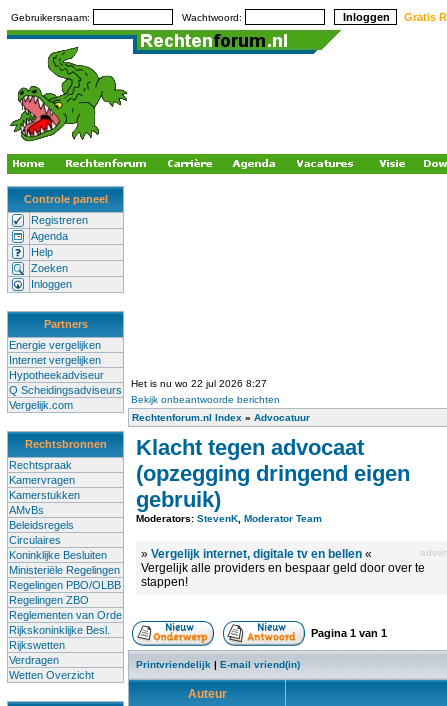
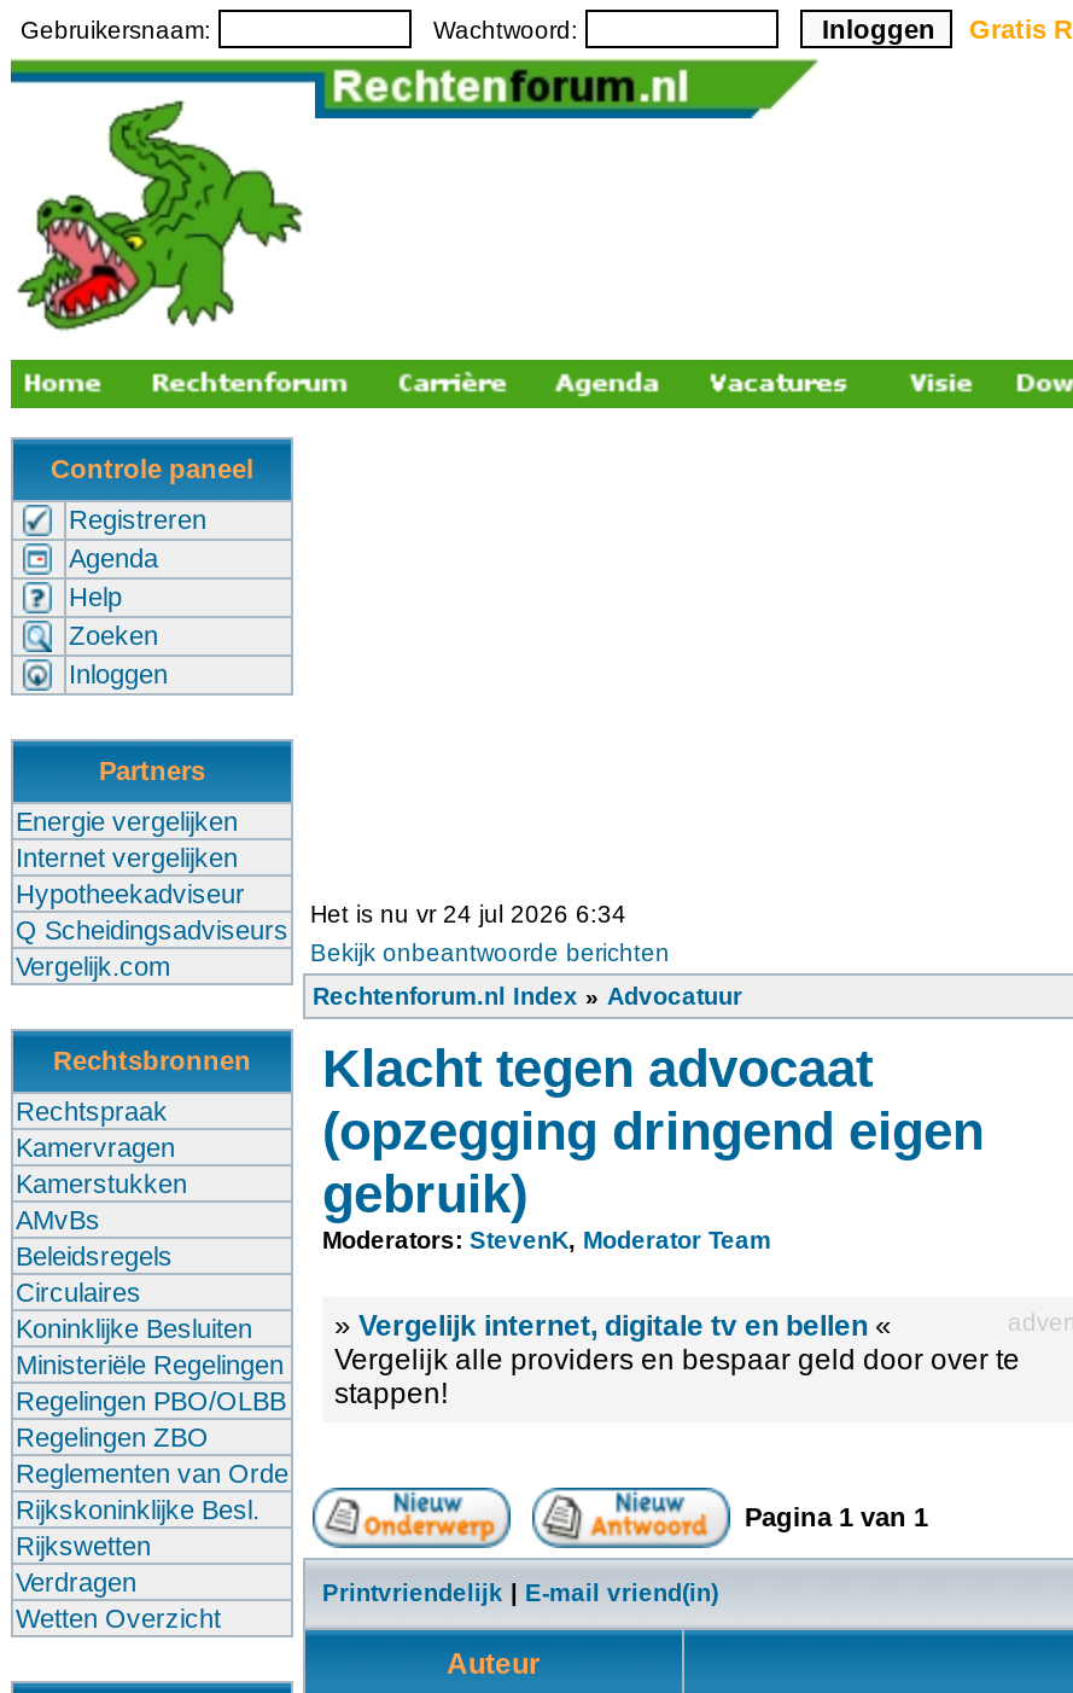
- Het is nu wo 22 jul 2026 8:27
+ Het is nu vr 24 jul 2026 6:34
